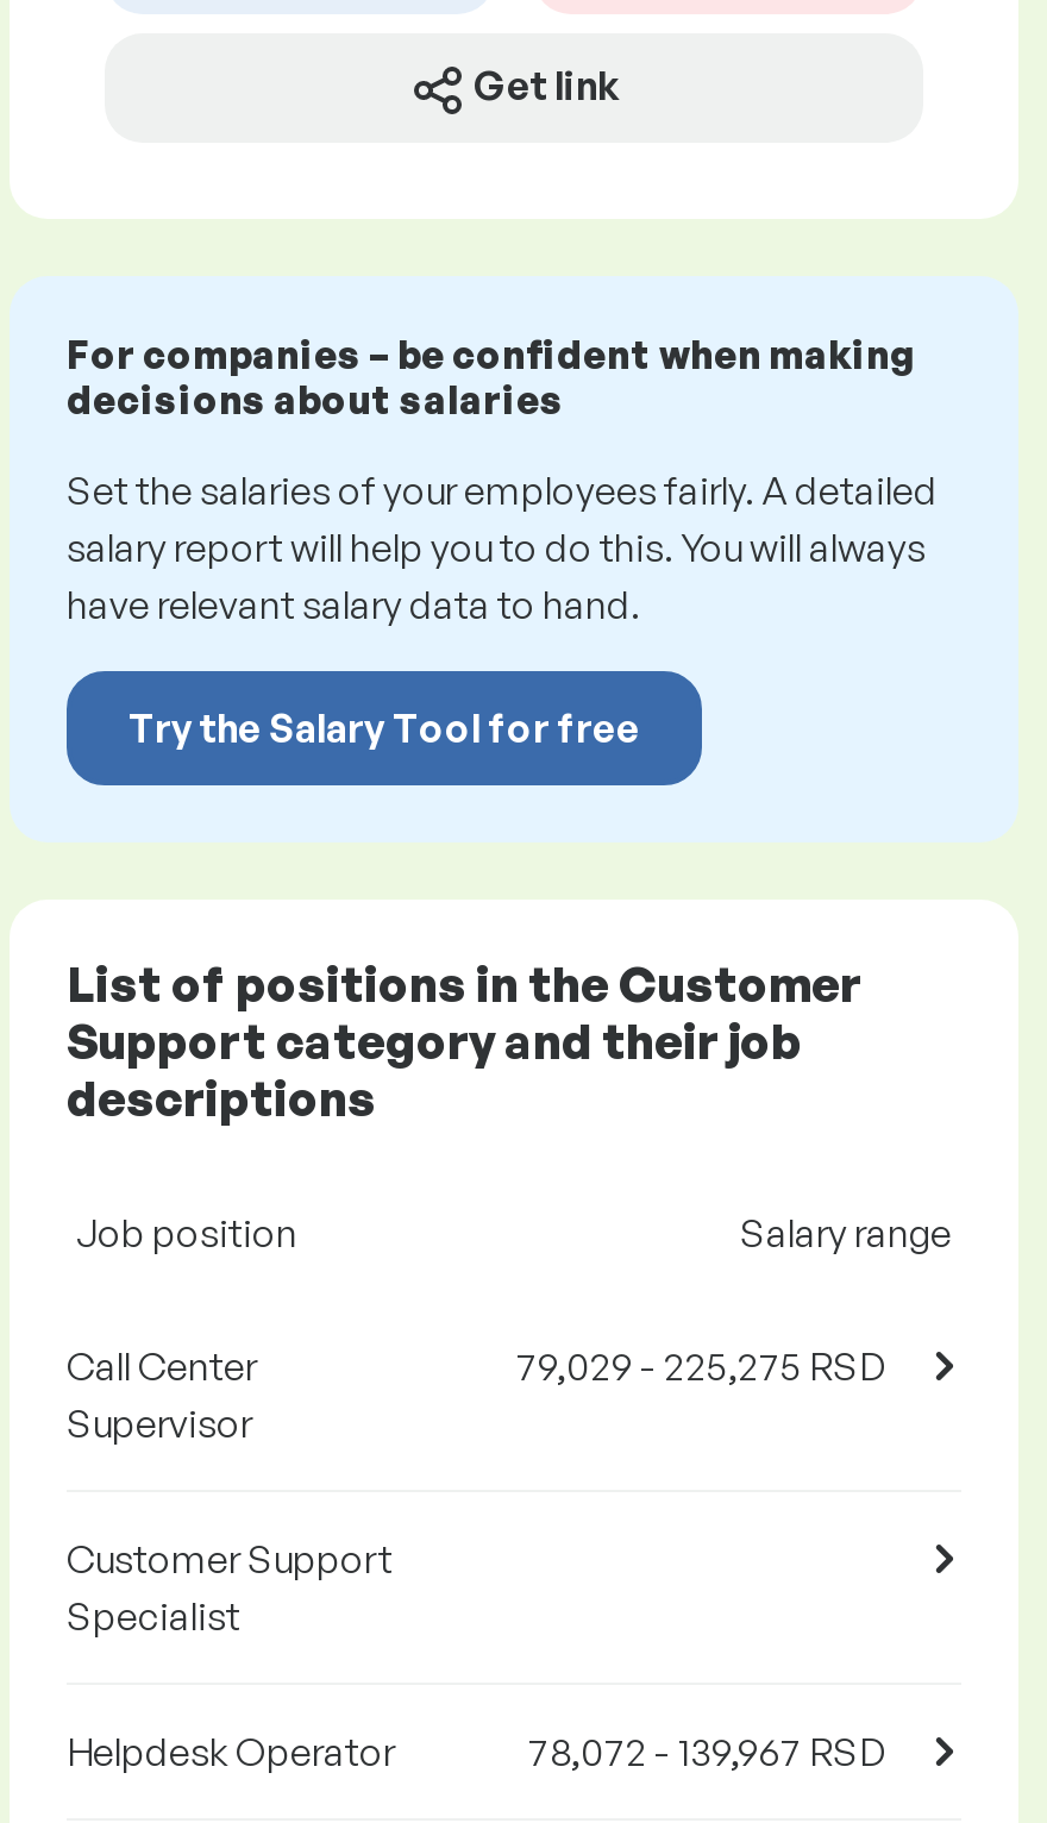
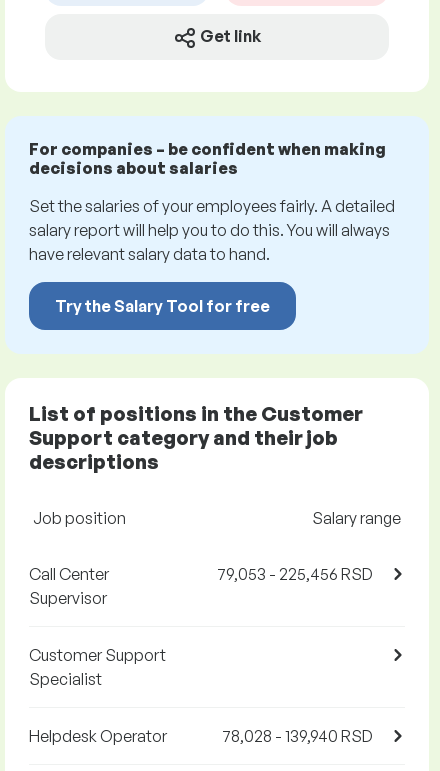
- 79,029 - 225,275 RSD
+ 79,053 - 225,456 RSD

- 78,072 - 139,967 RSD
+ 78,028 - 139,940 RSD
